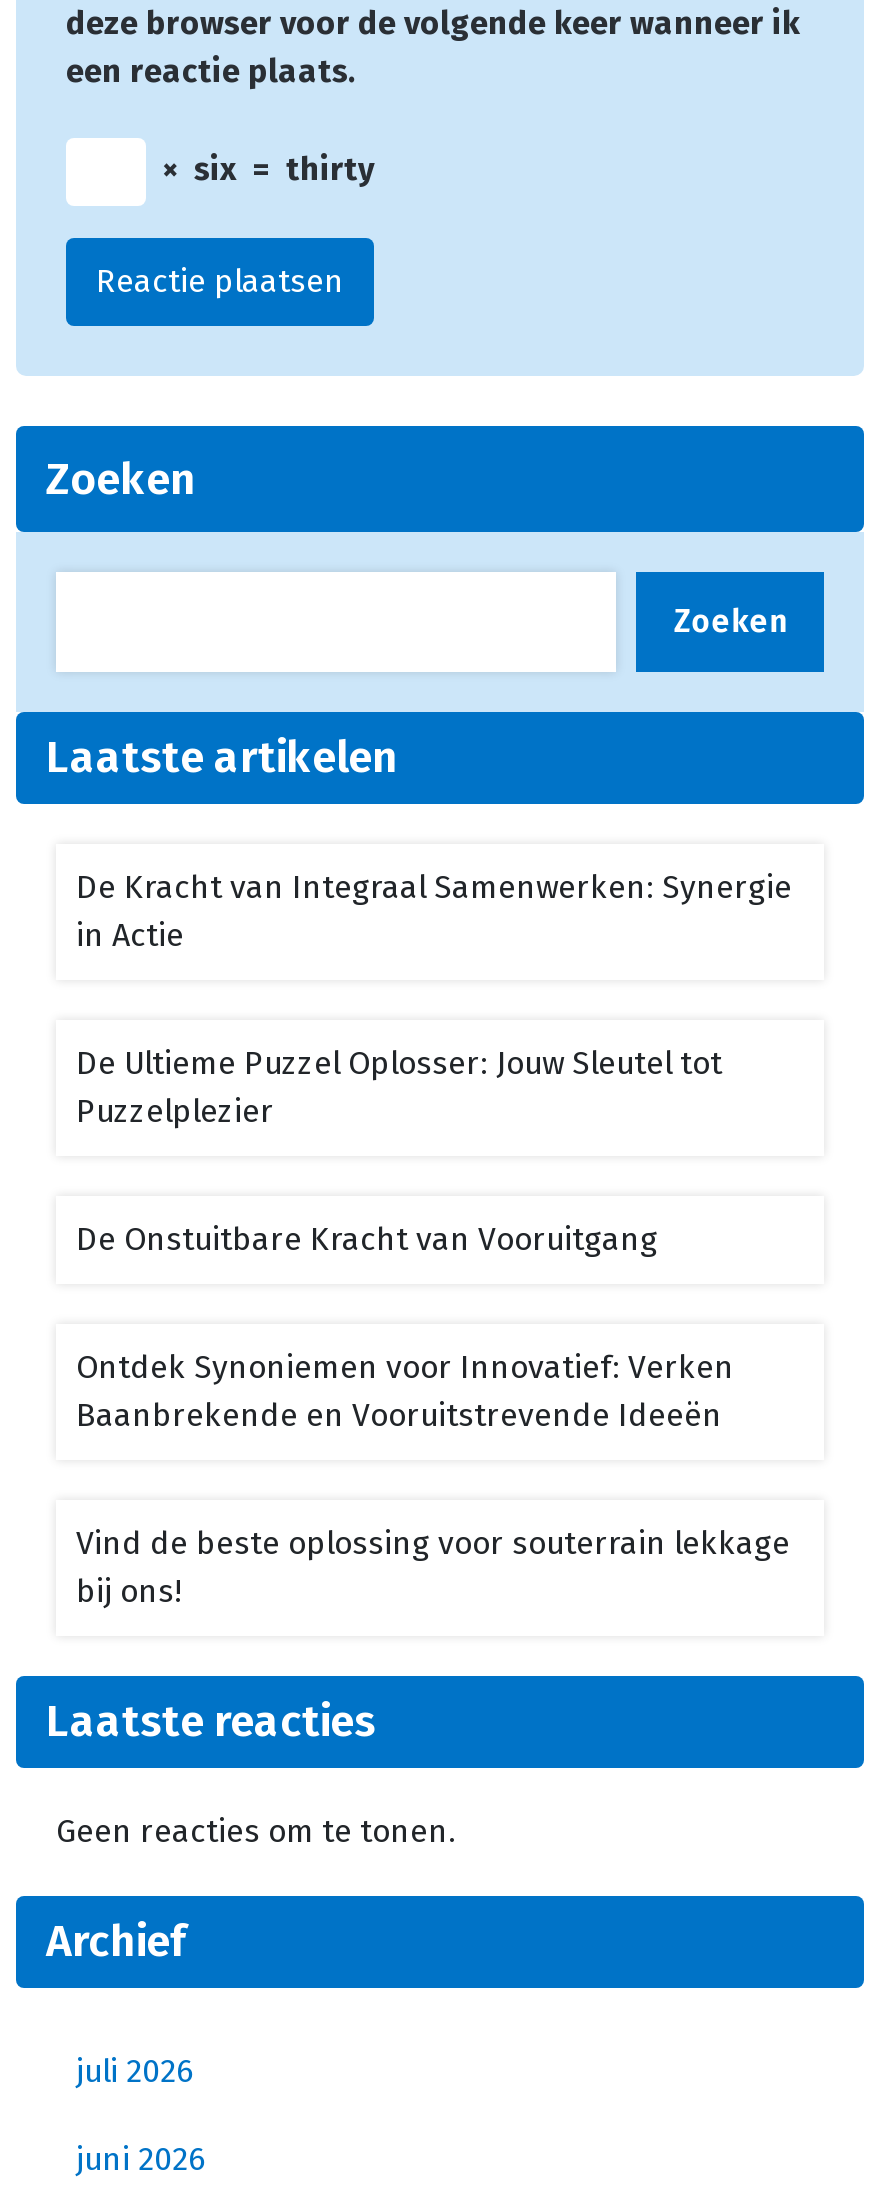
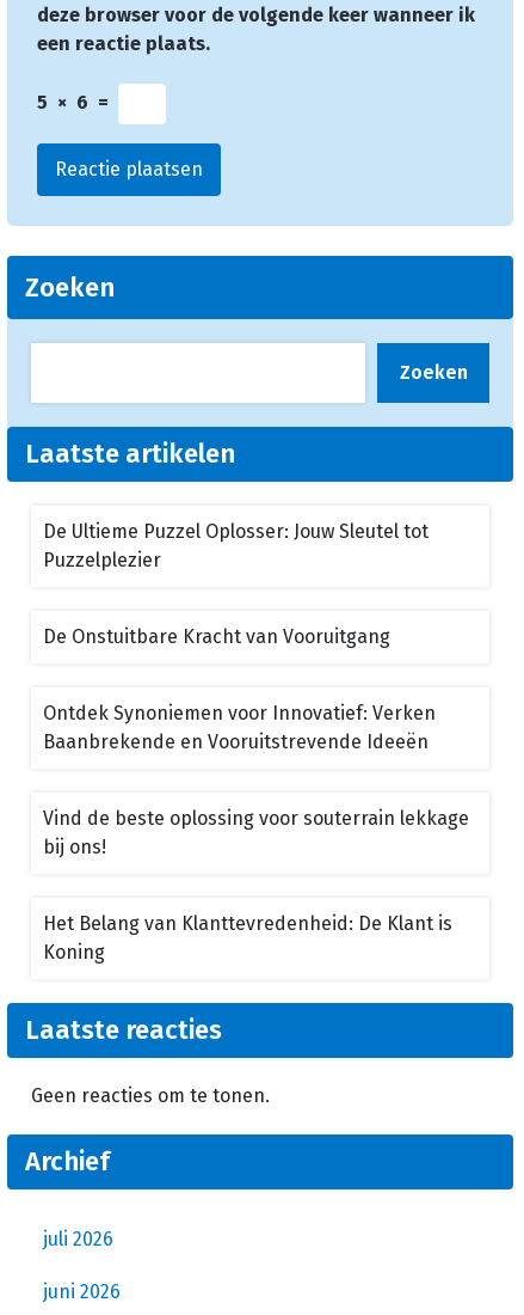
- × six = thirty
+ 5 × 6 =

- De Kracht van Integraal Samenwerken: Synergie
- in Actie

moved up: De Ultieme Puzzel Oplosser: Jouw Sleutel tot | Puzzelplezier | De Onstuitbare Kracht van Vooruitgang | Ontdek Synoniemen voor Innovatief: Verken | Baanbrekende en Vooruitstrevende Ideeën | Vind de beste oplossing voor souterrain lekkage | bij ons!

+ Het Belang van Klanttevredenheid: De Klant is
+ Koning
